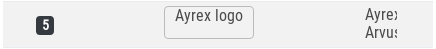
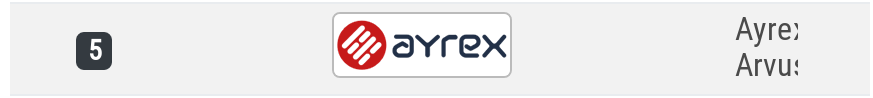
- Ayrex logo
